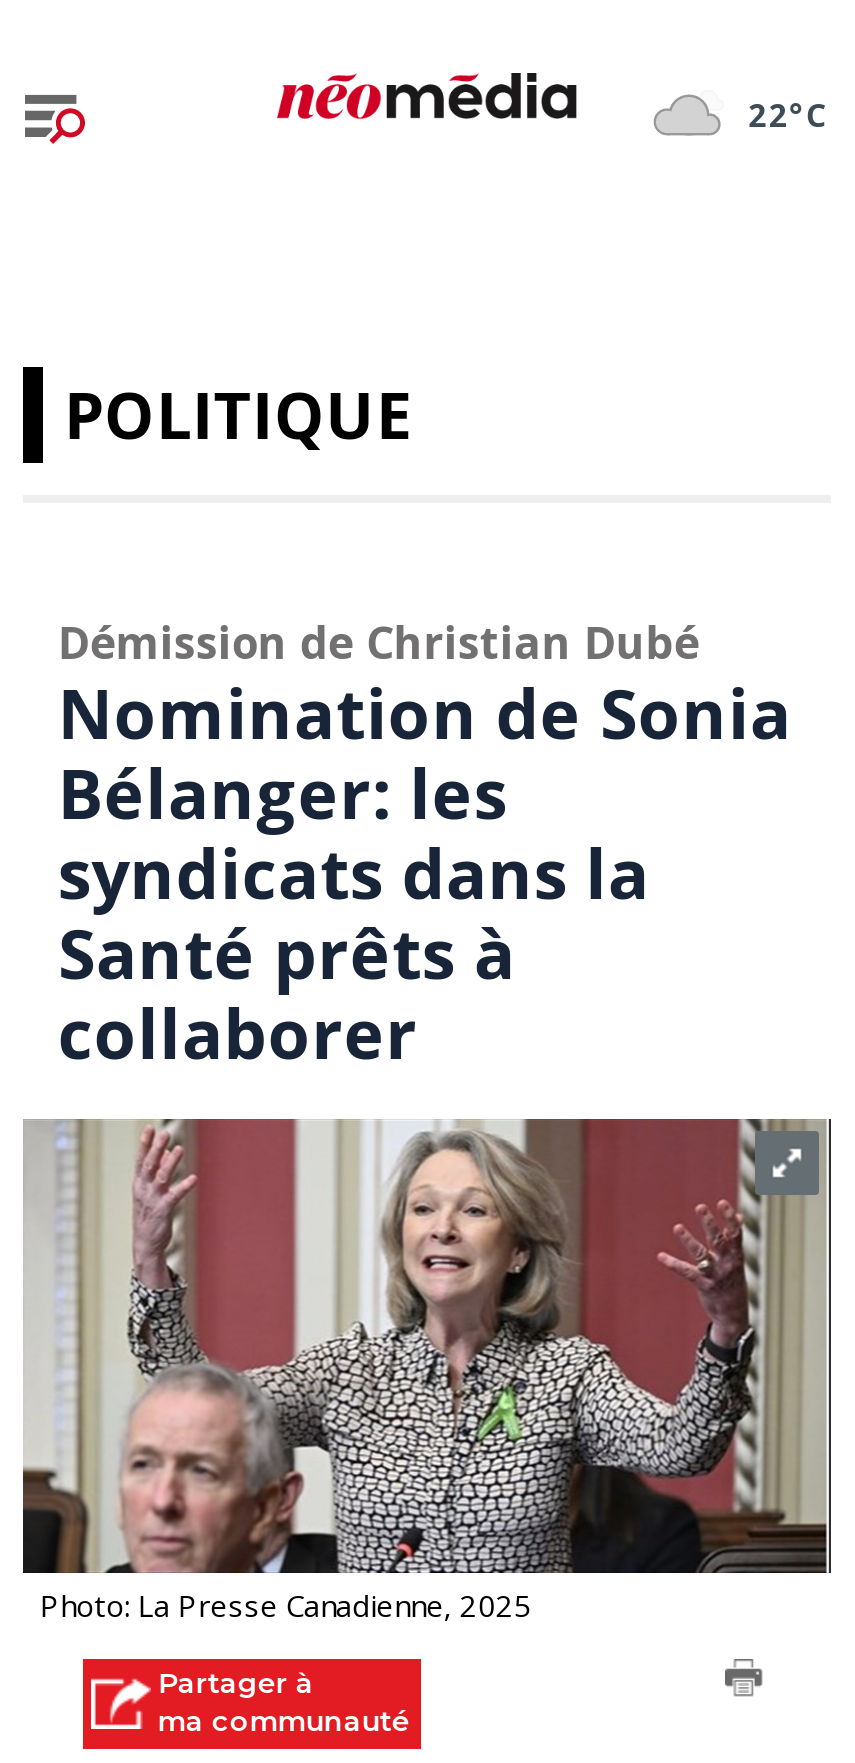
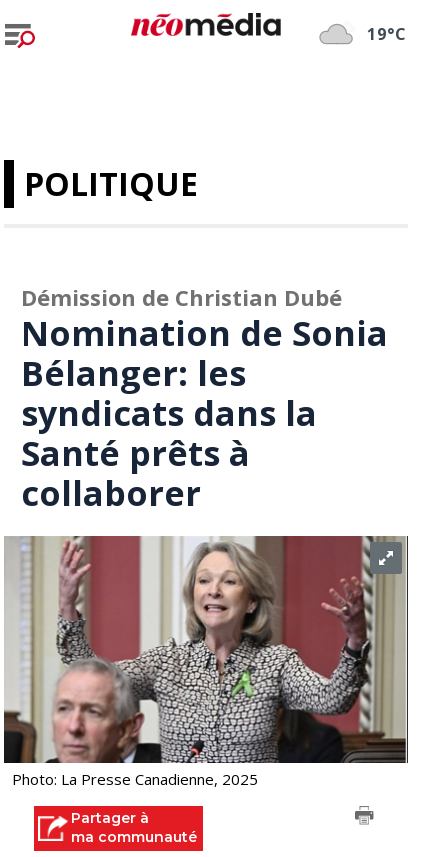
- 22°C
+ 19°C
